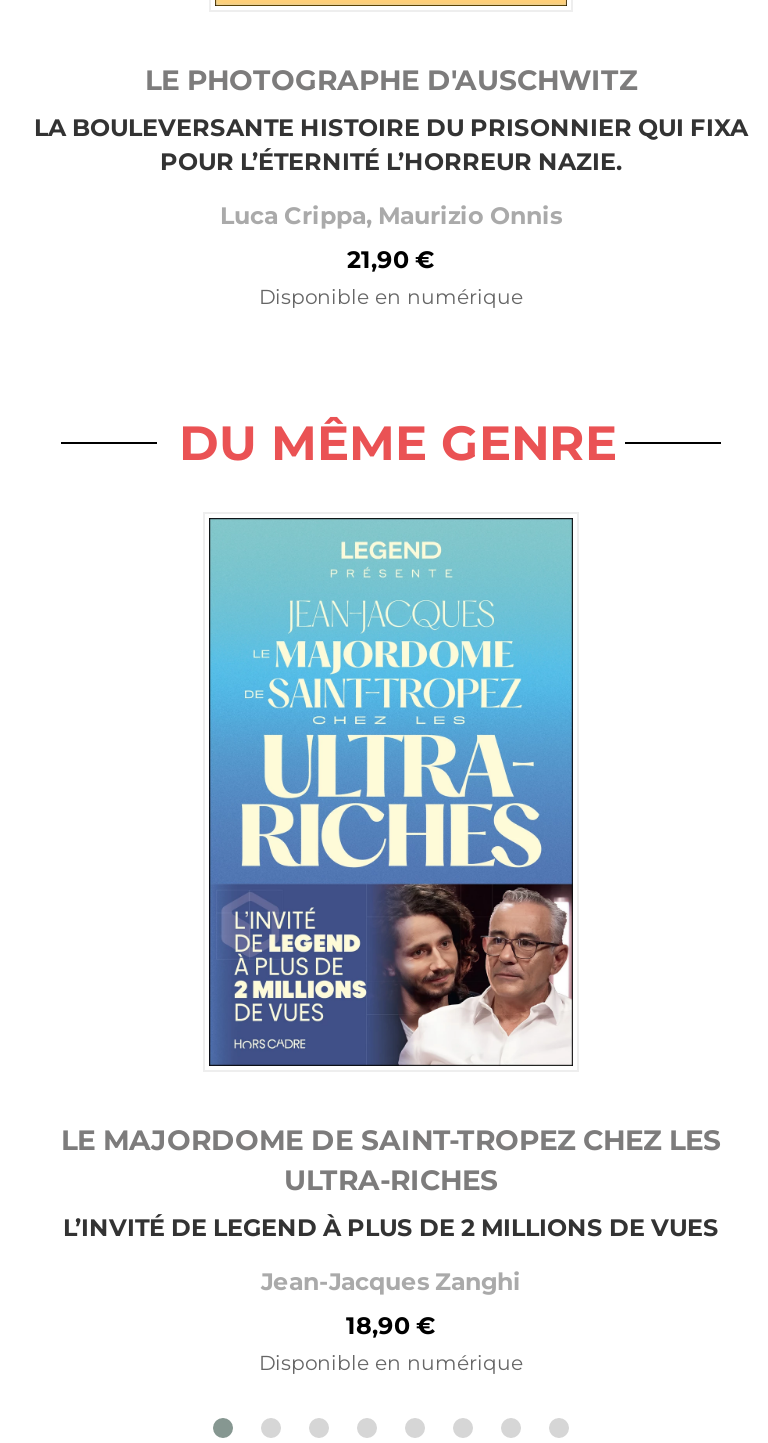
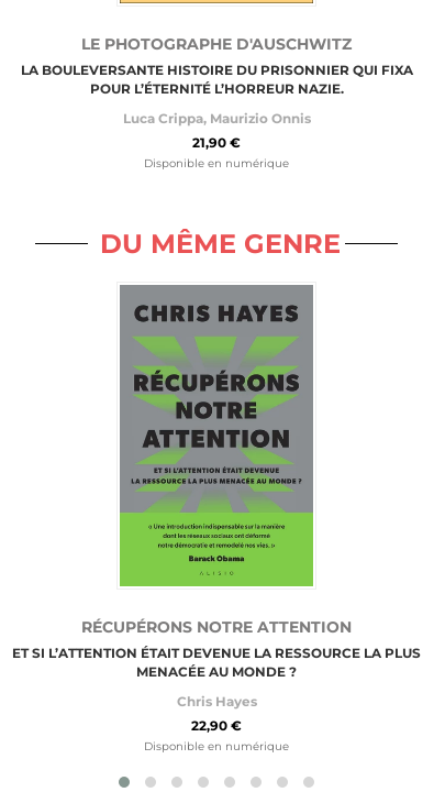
- [image]
- LE MAJORDOME DE SAINT-TROPEZ CHEZ LES
- ULTRA-RICHES
- L’INVITÉ DE LEGEND À PLUS DE 2 MILLIONS DE VUES
+ [image]
+ RÉCUPÉRONS NOTRE ATTENTION
+ ET SI L’ATTENTION ÉTAIT DEVENUE LA RESSOURCE LA PLUS
+ MENACÉE AU MONDE ?

- Jean-Jacques Zanghi
+ Chris Hayes

- 18,90 €
+ 22,90 €
